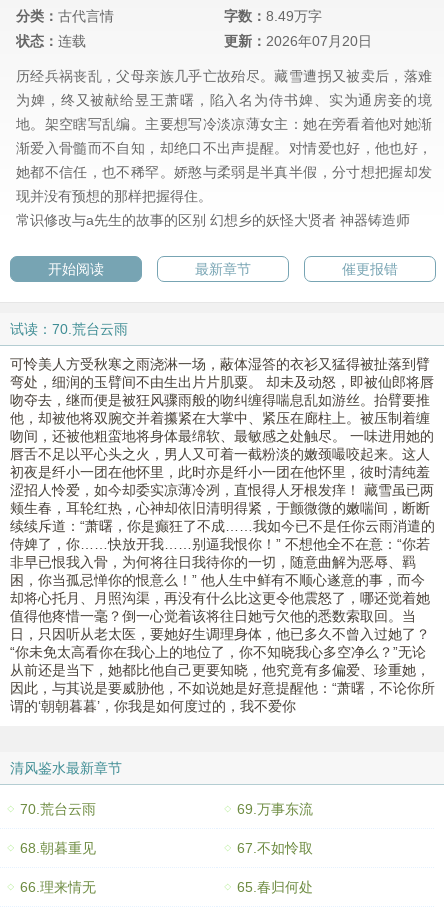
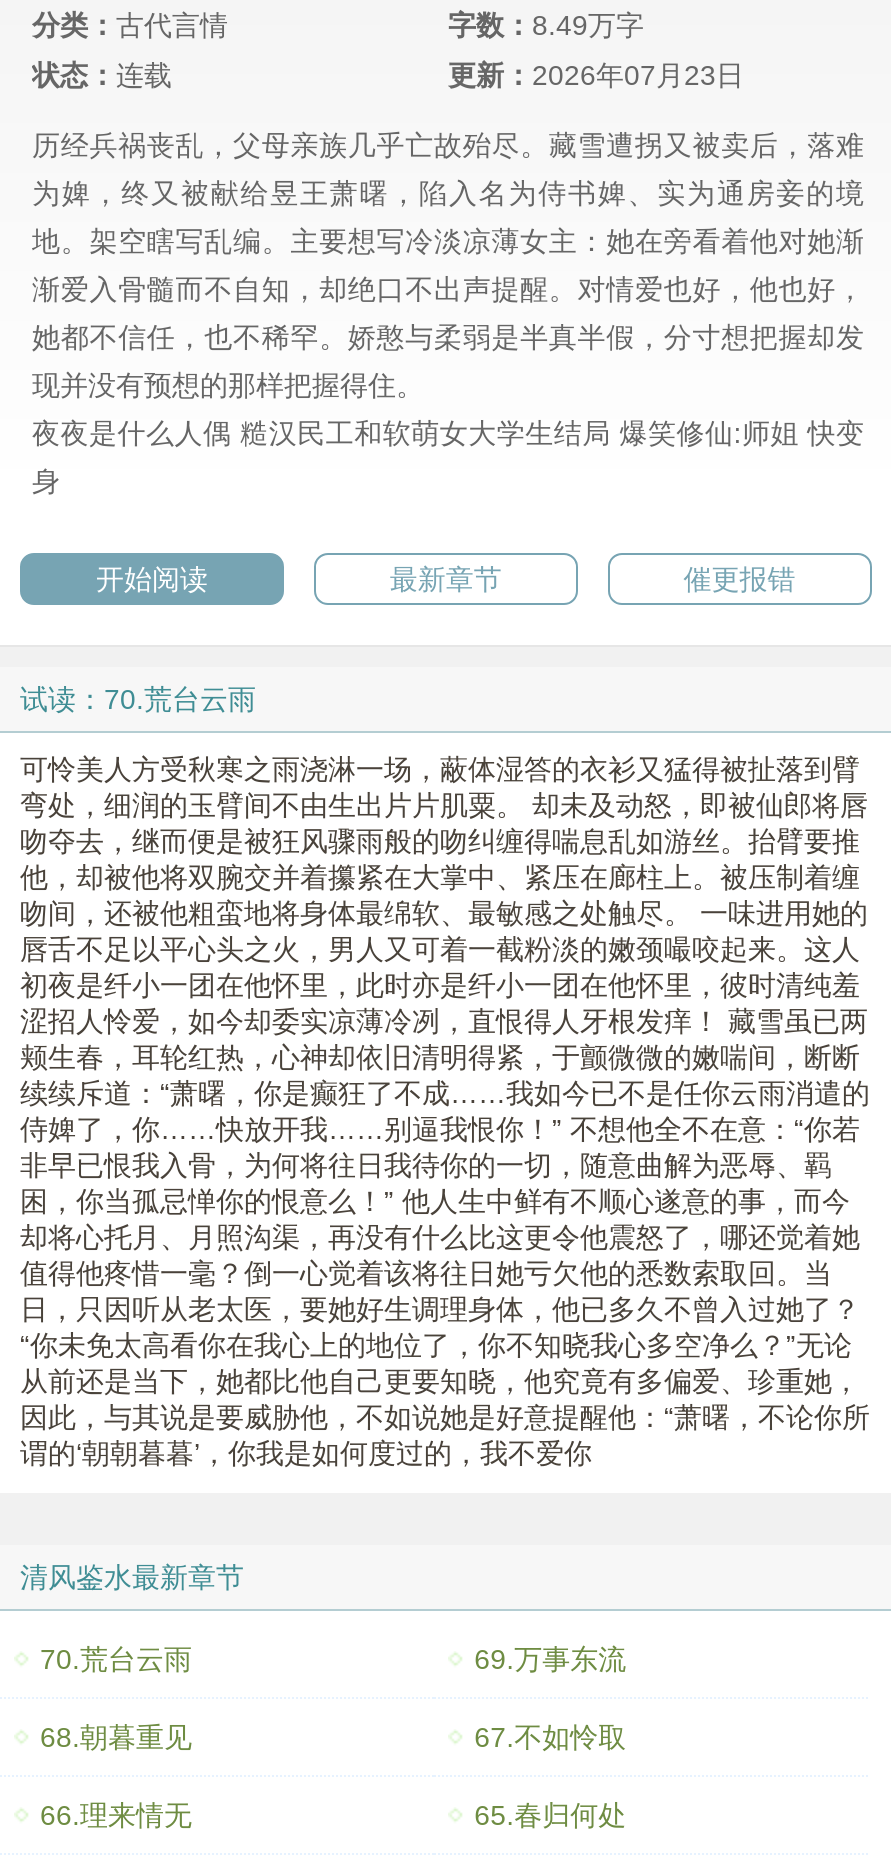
- 更新：2026年07月20日
+ 更新：2026年07月23日

- 常识修改与a先生的故事的区别 幻想乡的妖怪大贤者 神器铸造师
+ 夜夜是什么人偶 糙汉民工和软萌女大学生结局 爆笑修仙:师姐 快变
+ 身
